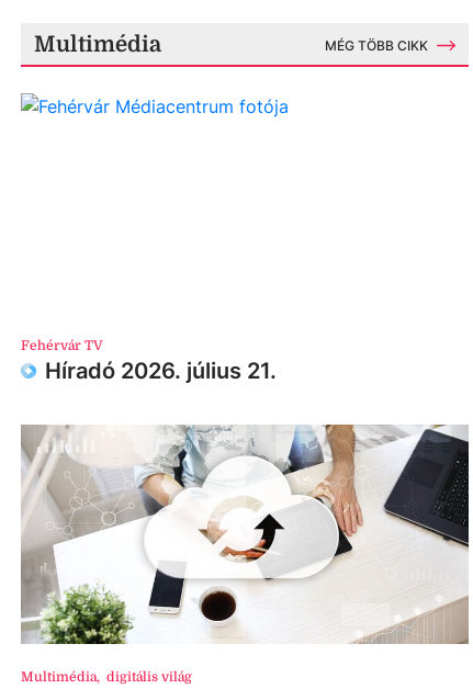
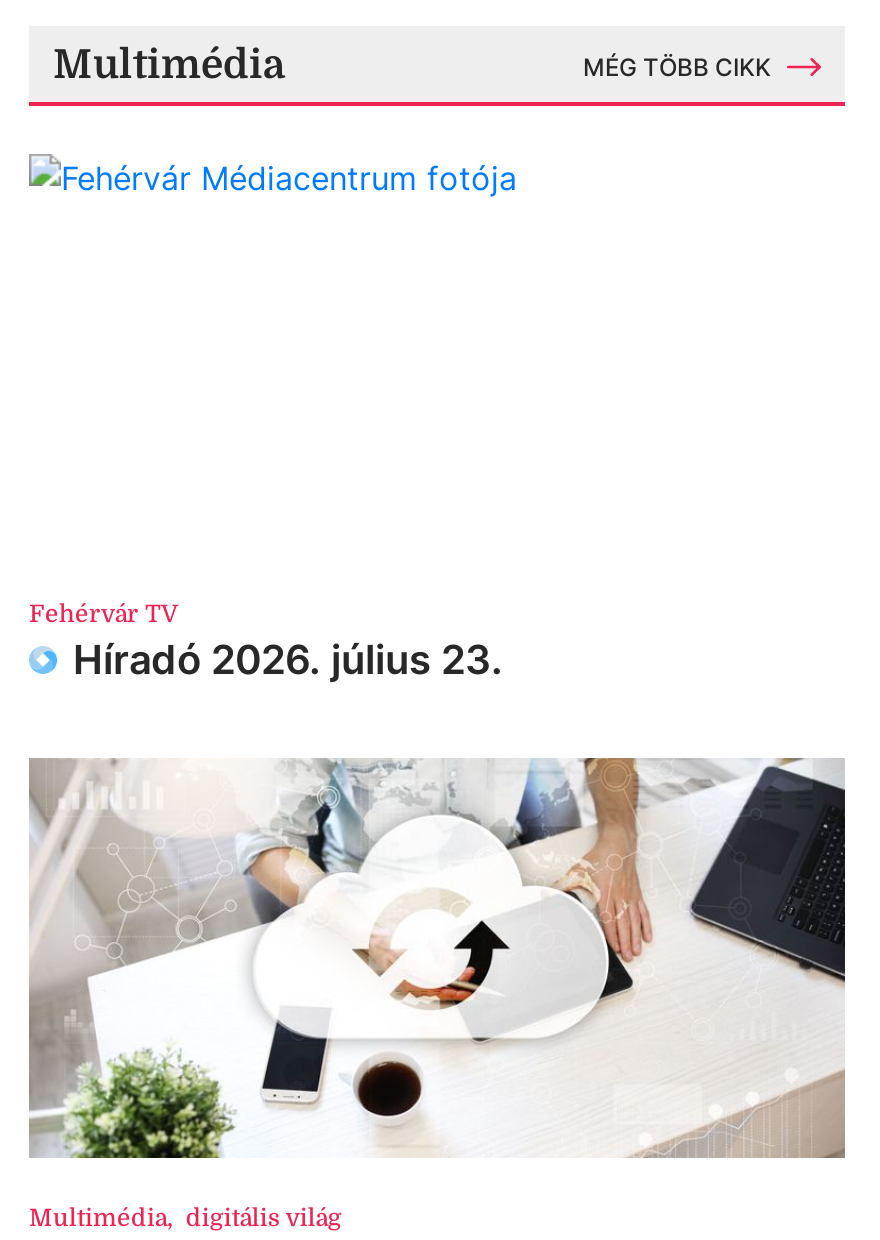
- Híradó 2026. július 21.
+ Híradó 2026. július 23.
